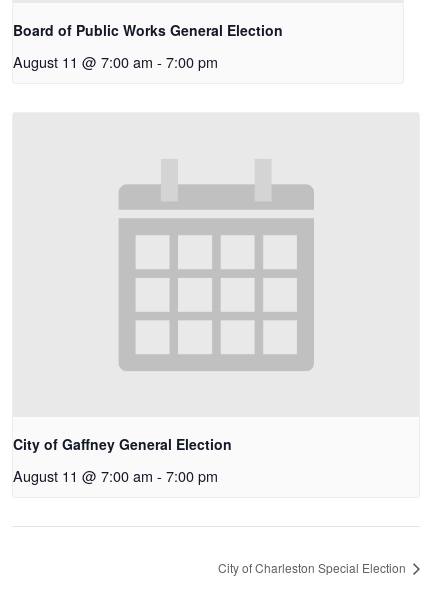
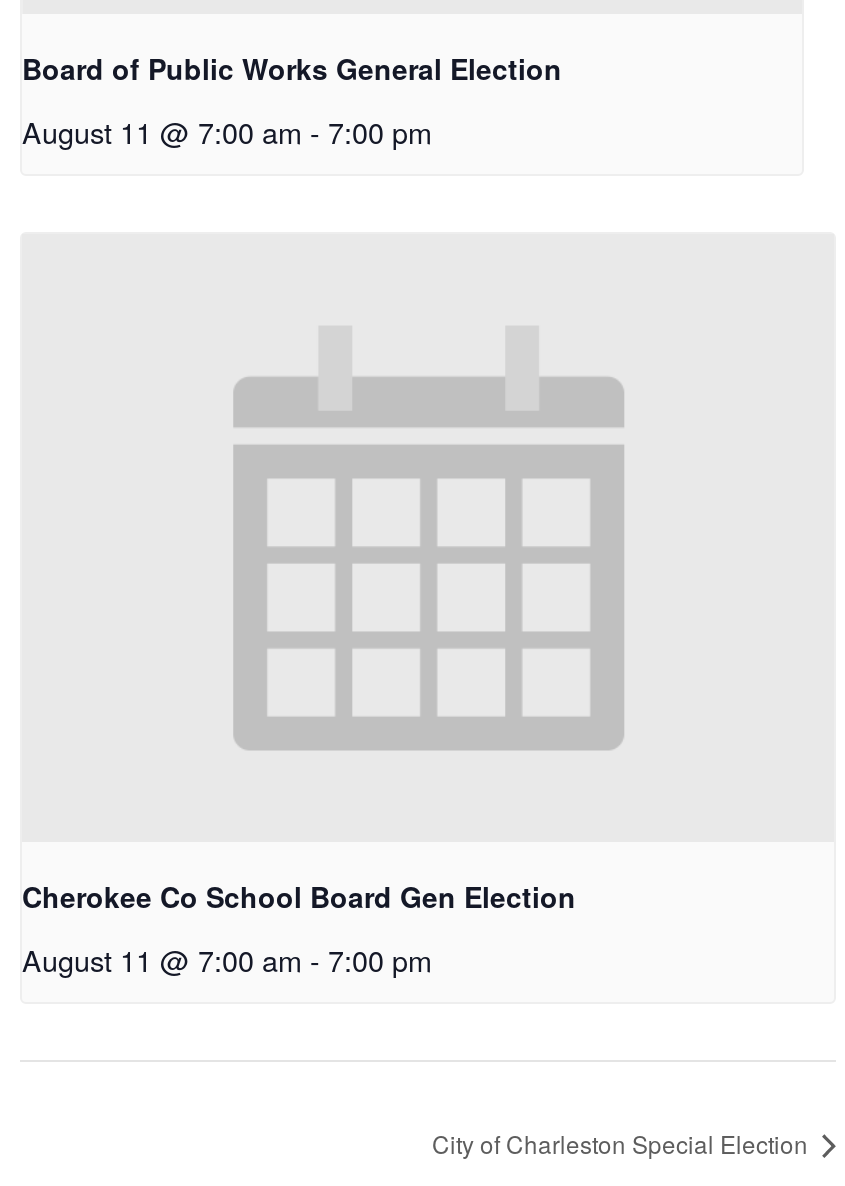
- City of Gaffney General Election
+ Cherokee Co School Board Gen Election
